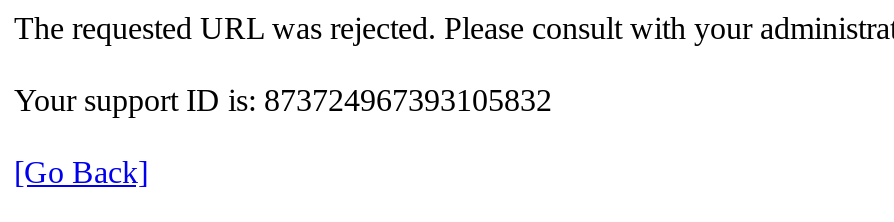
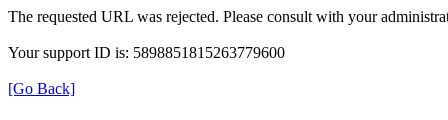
- Your support ID is: 873724967393105832
+ Your support ID is: 5898851815263779600
